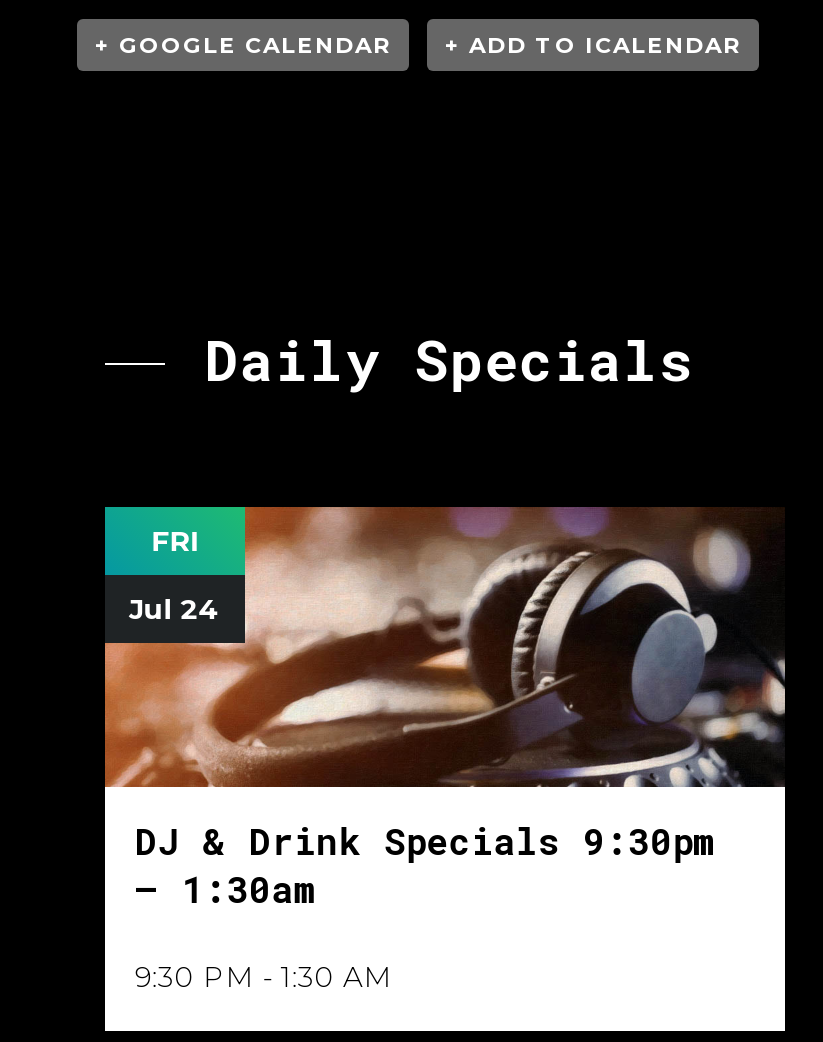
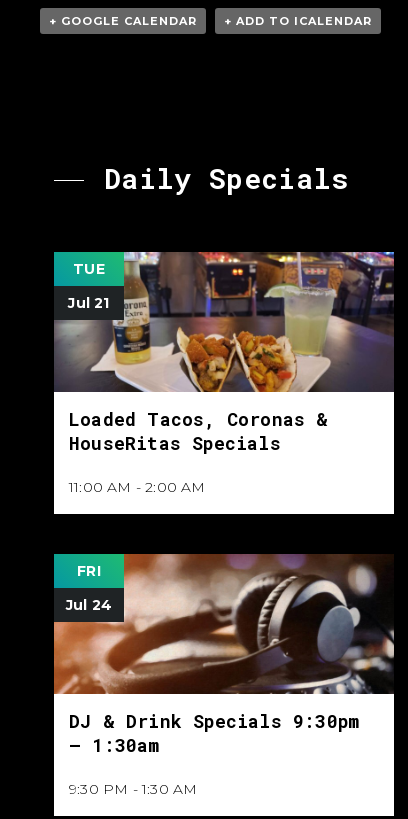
+ [image]
+ TUE
+ Jul 21

+ Loaded Tacos, Coronas &
+ HouseRitas Specials
+ 11:00 AM - 2:00 AM
